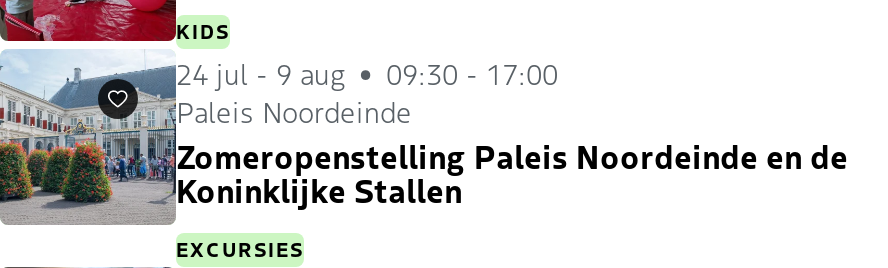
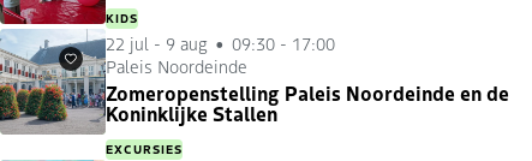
- 24 jul - 9 aug 09:30 - 17:00
+ 22 jul - 9 aug 09:30 - 17:00
